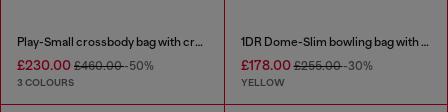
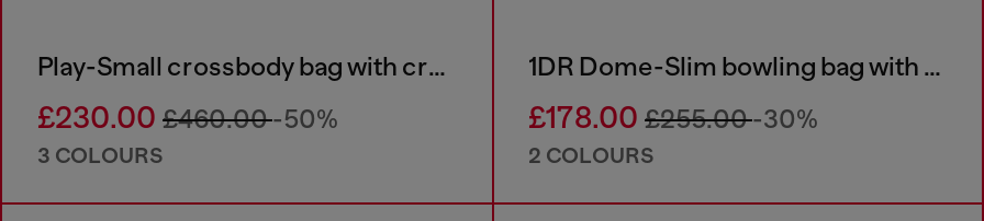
- YELLOW
+ 2 COLOURS
